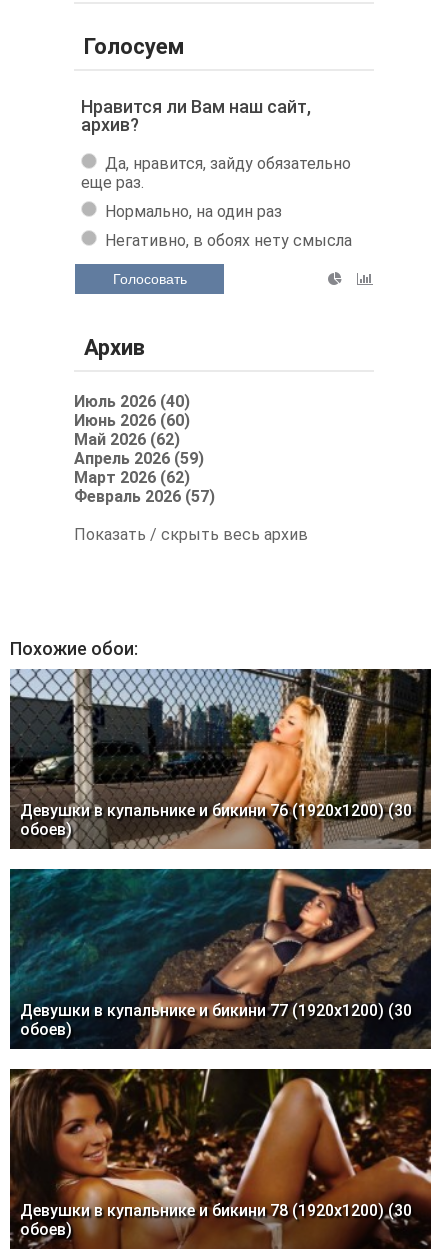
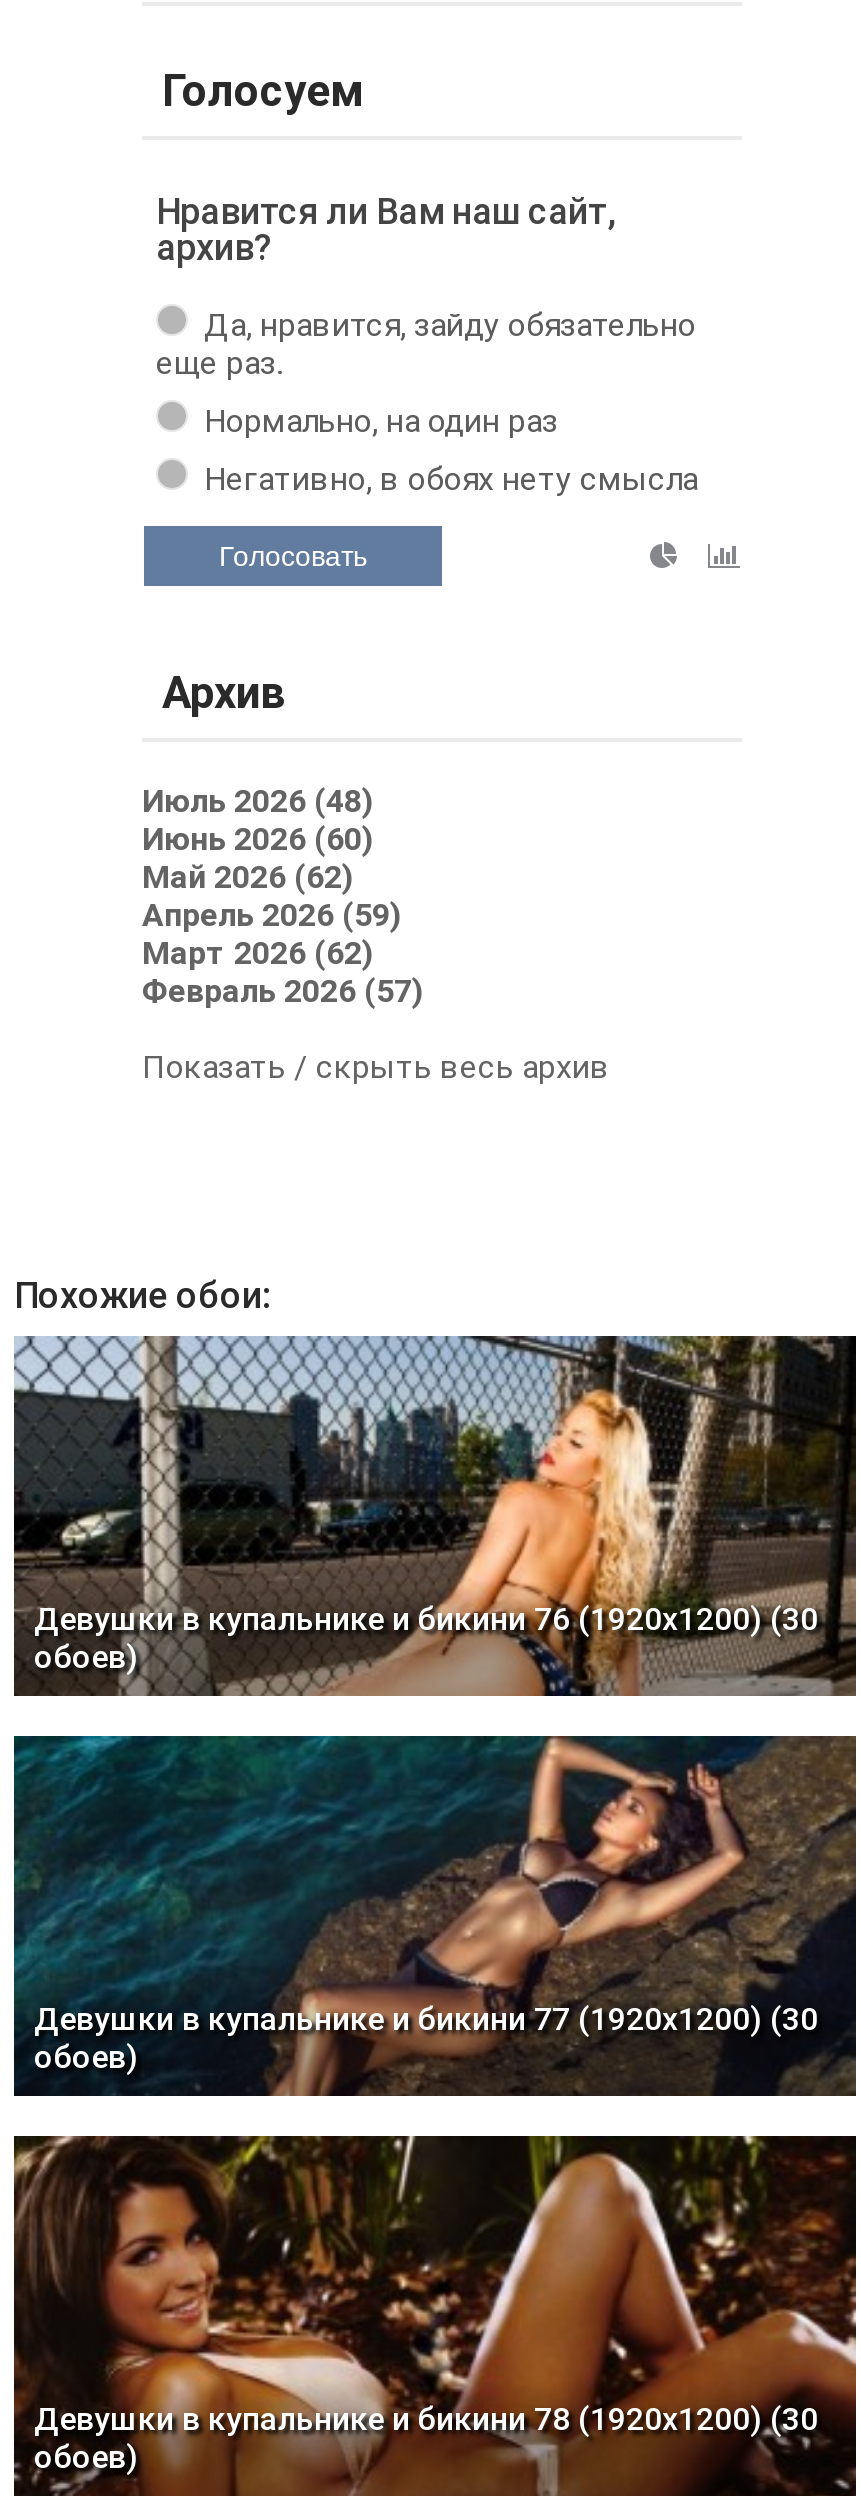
- Июль 2026 (40)
+ Июль 2026 (48)
